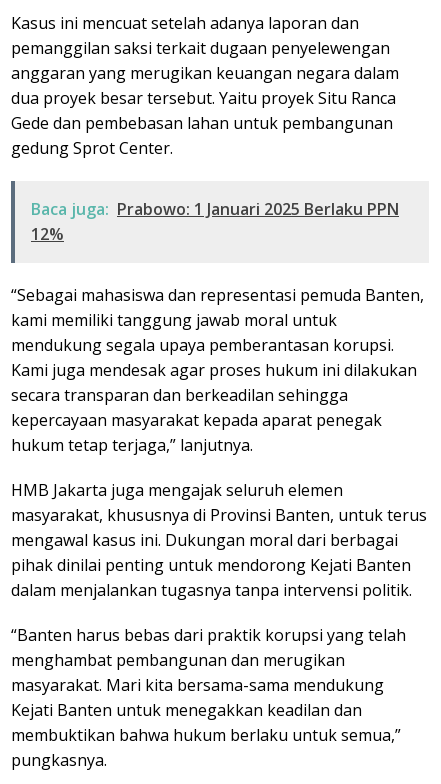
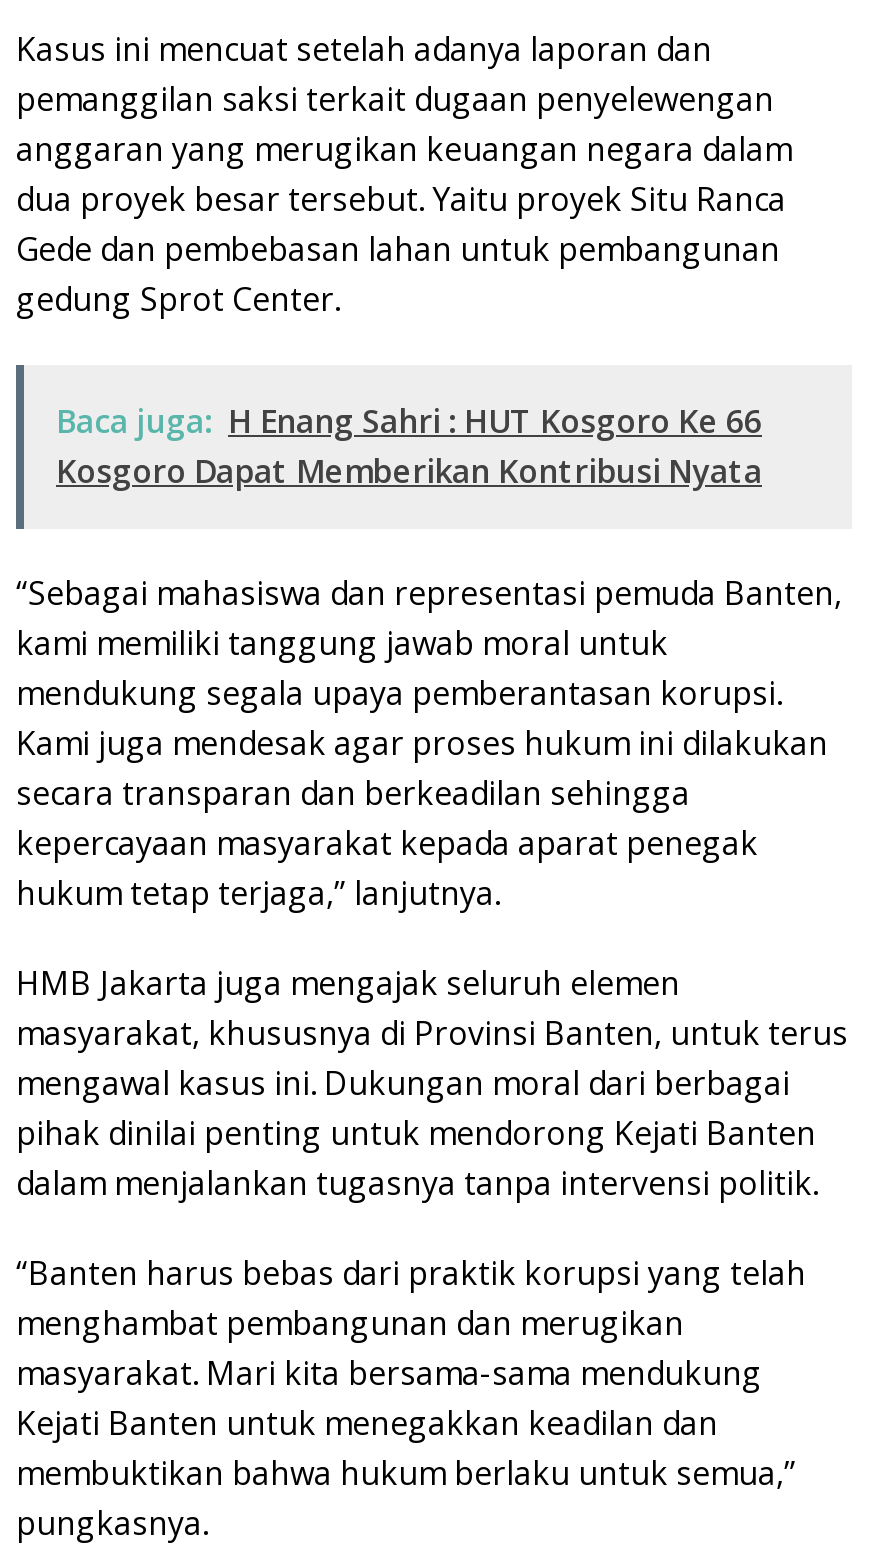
- Baca juga: Prabowo: 1 Januari 2025 Berlaku PPN
- 12%
+ Baca juga: H Enang Sahri : HUT Kosgoro Ke 66
+ Kosgoro Dapat Memberikan Kontribusi Nyata
